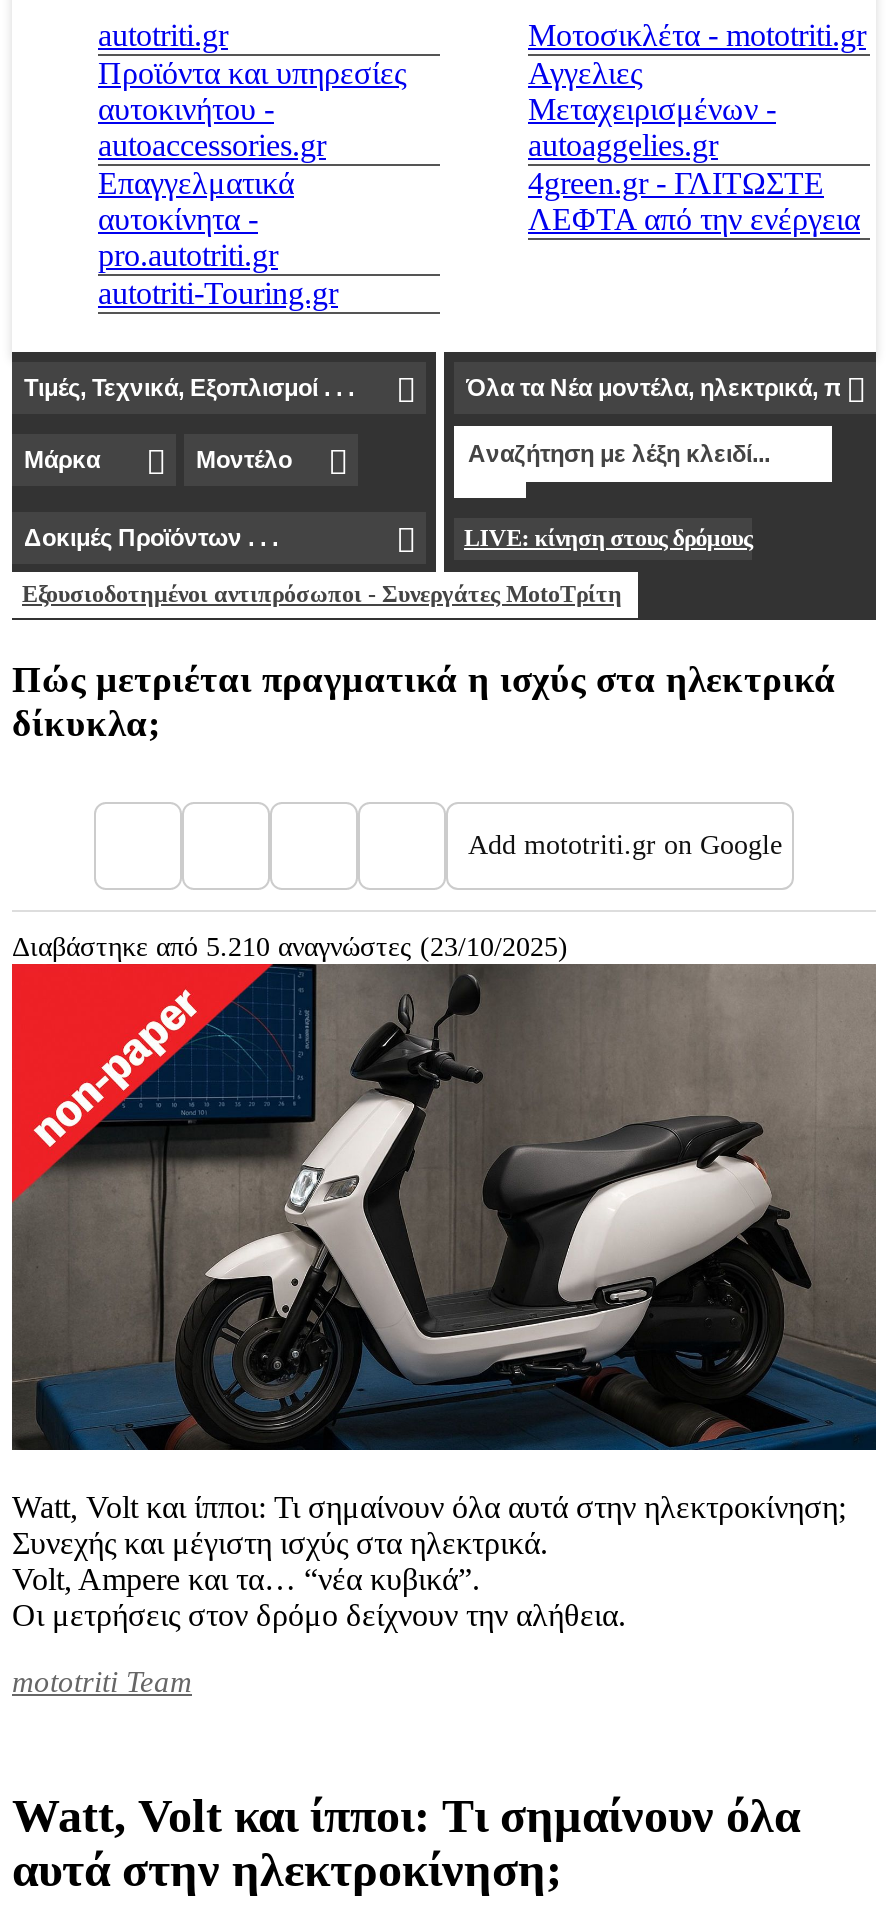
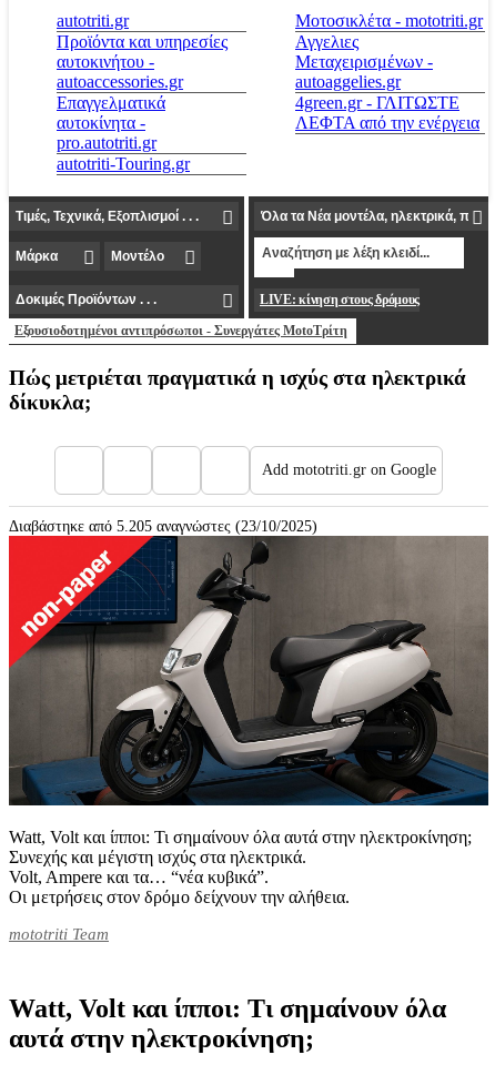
- Διαβάστηκε από 5.210 αναγνώστες (23/10/2025)
+ Διαβάστηκε από 5.205 αναγνώστες (23/10/2025)
